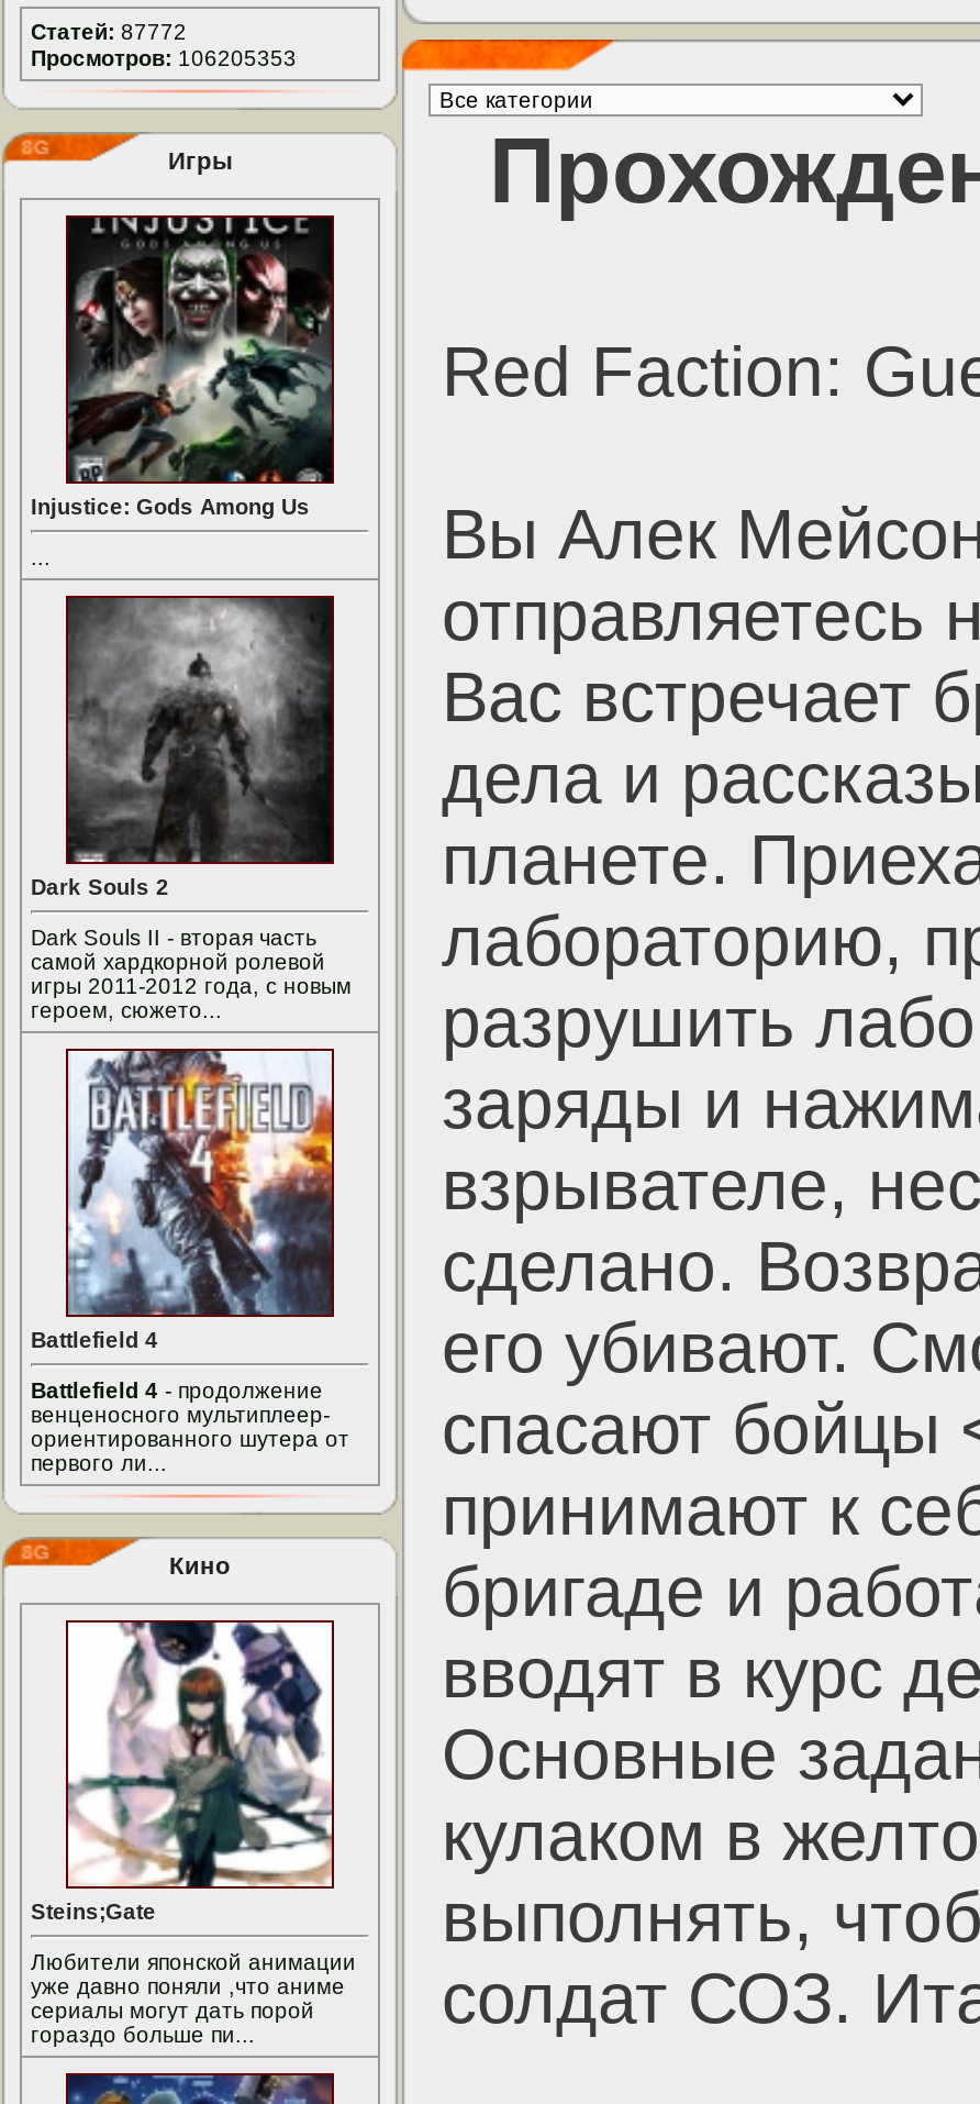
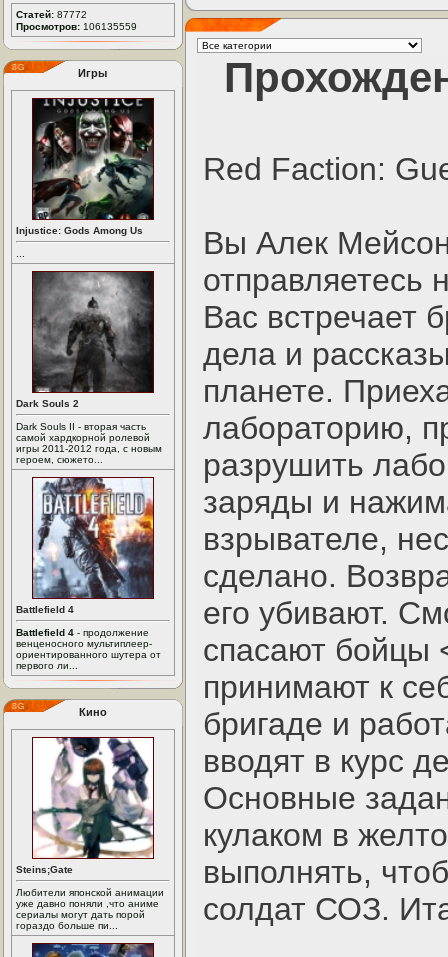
- Просмотров: 106205353
+ Просмотров: 106135559
